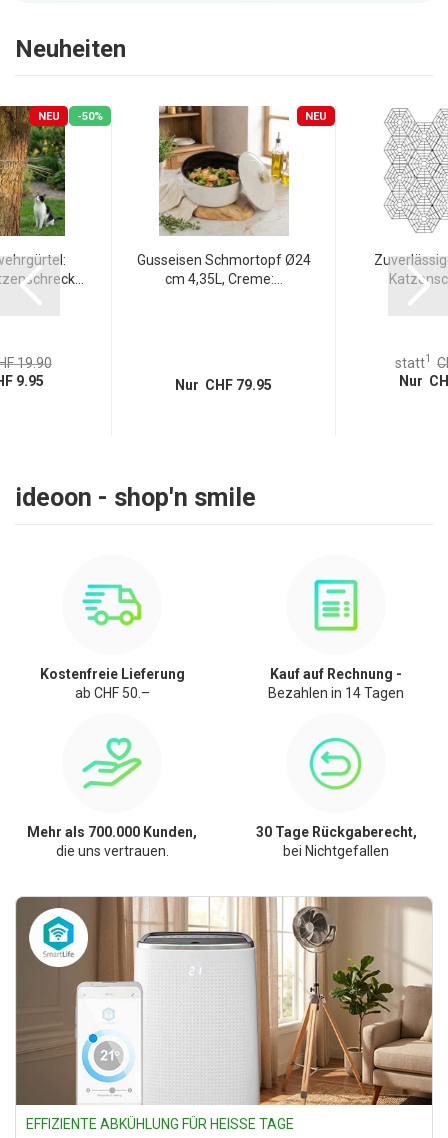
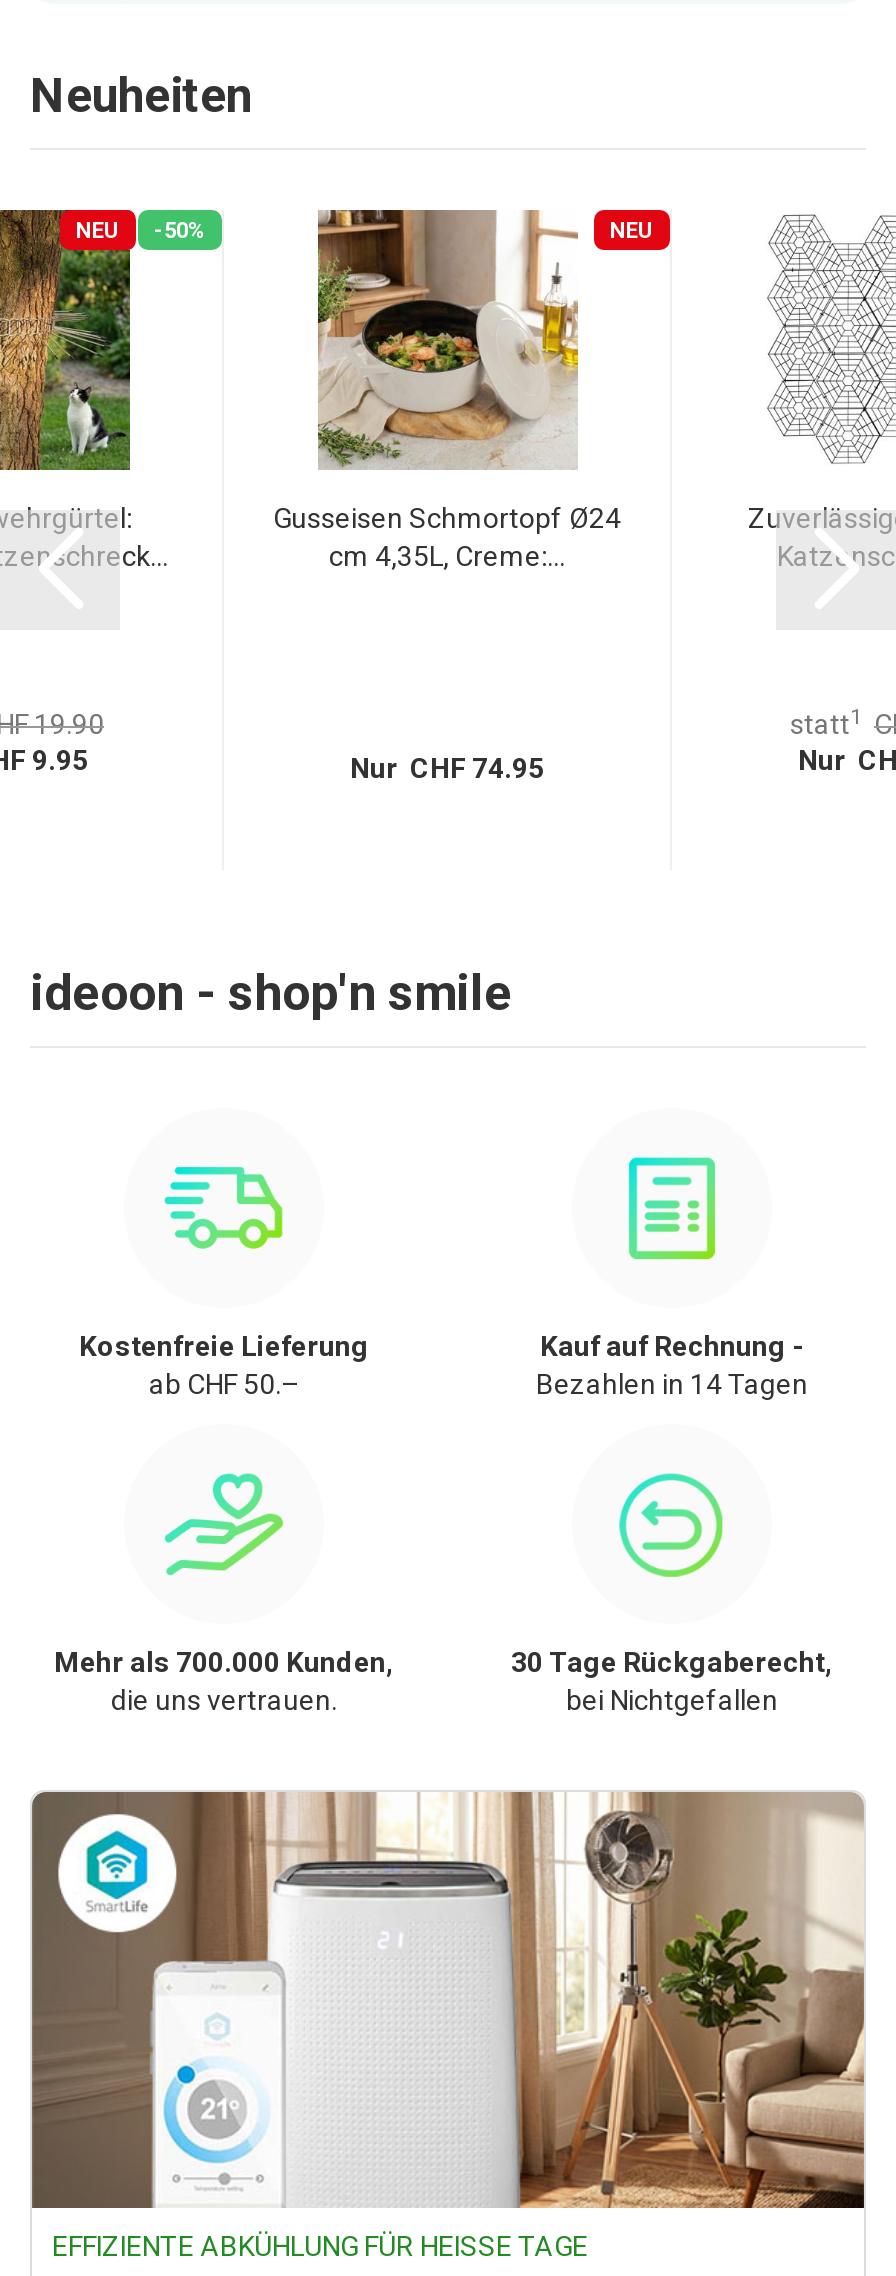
- Nur CHF 79.95
+ Nur CHF 74.95
